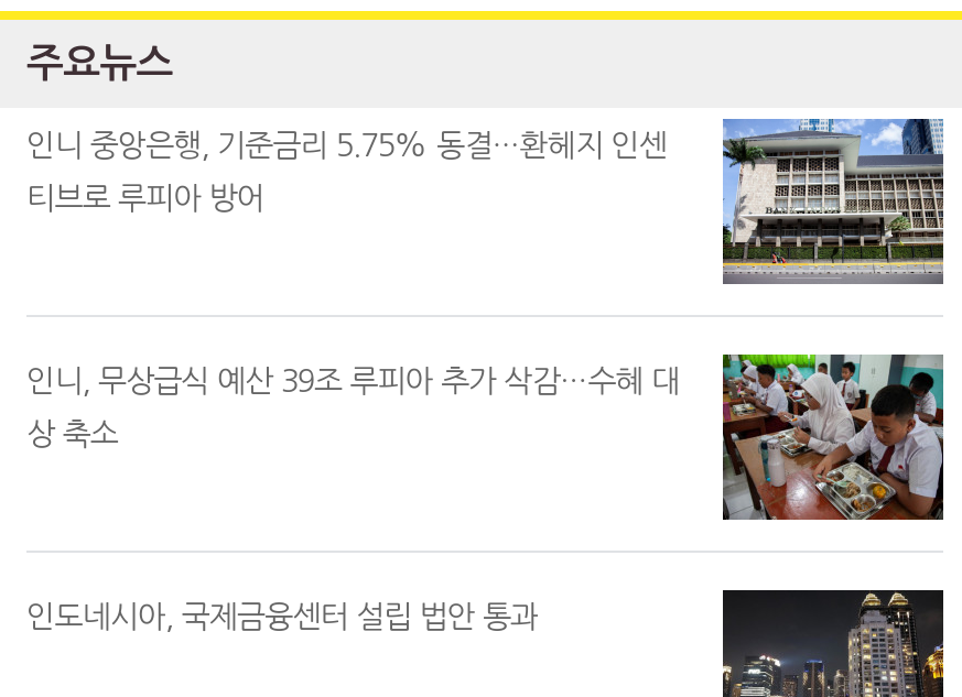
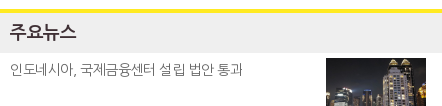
- [image]
- 인니 중앙은행, 기준금리 5.75% 동결…환헤지 인센
- 티브로 루피아 방어

- [image]
- 인니, 무상급식 예산 39조 루피아 추가 삭감…수혜 대
- 상 축소
